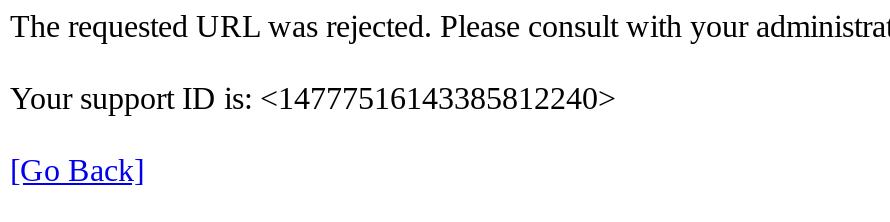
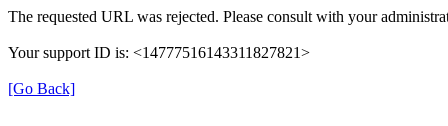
- Your support ID is: <14777516143385812240>
+ Your support ID is: <14777516143311827821>
